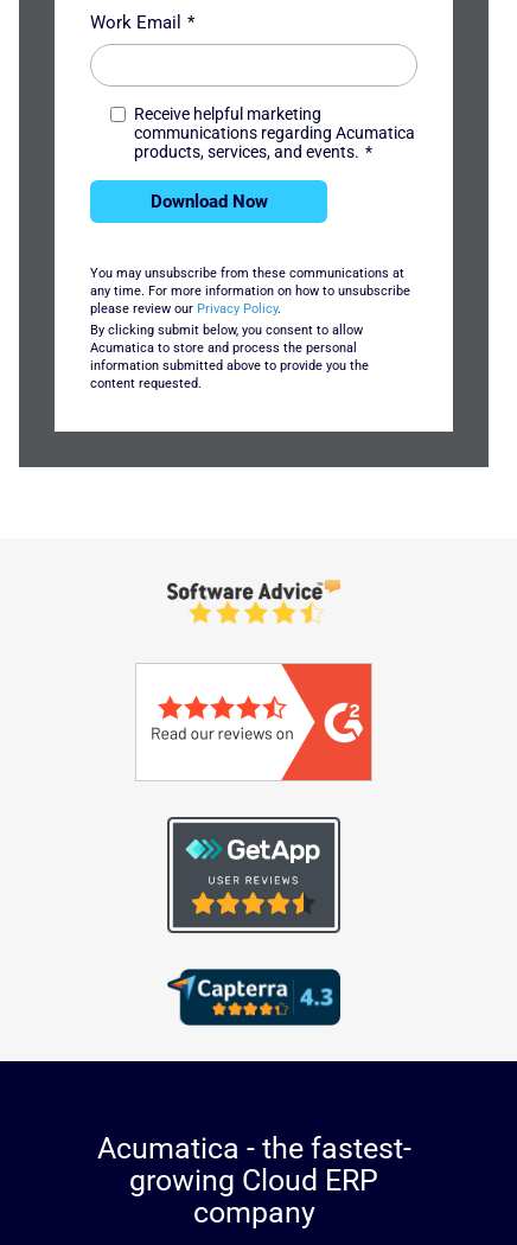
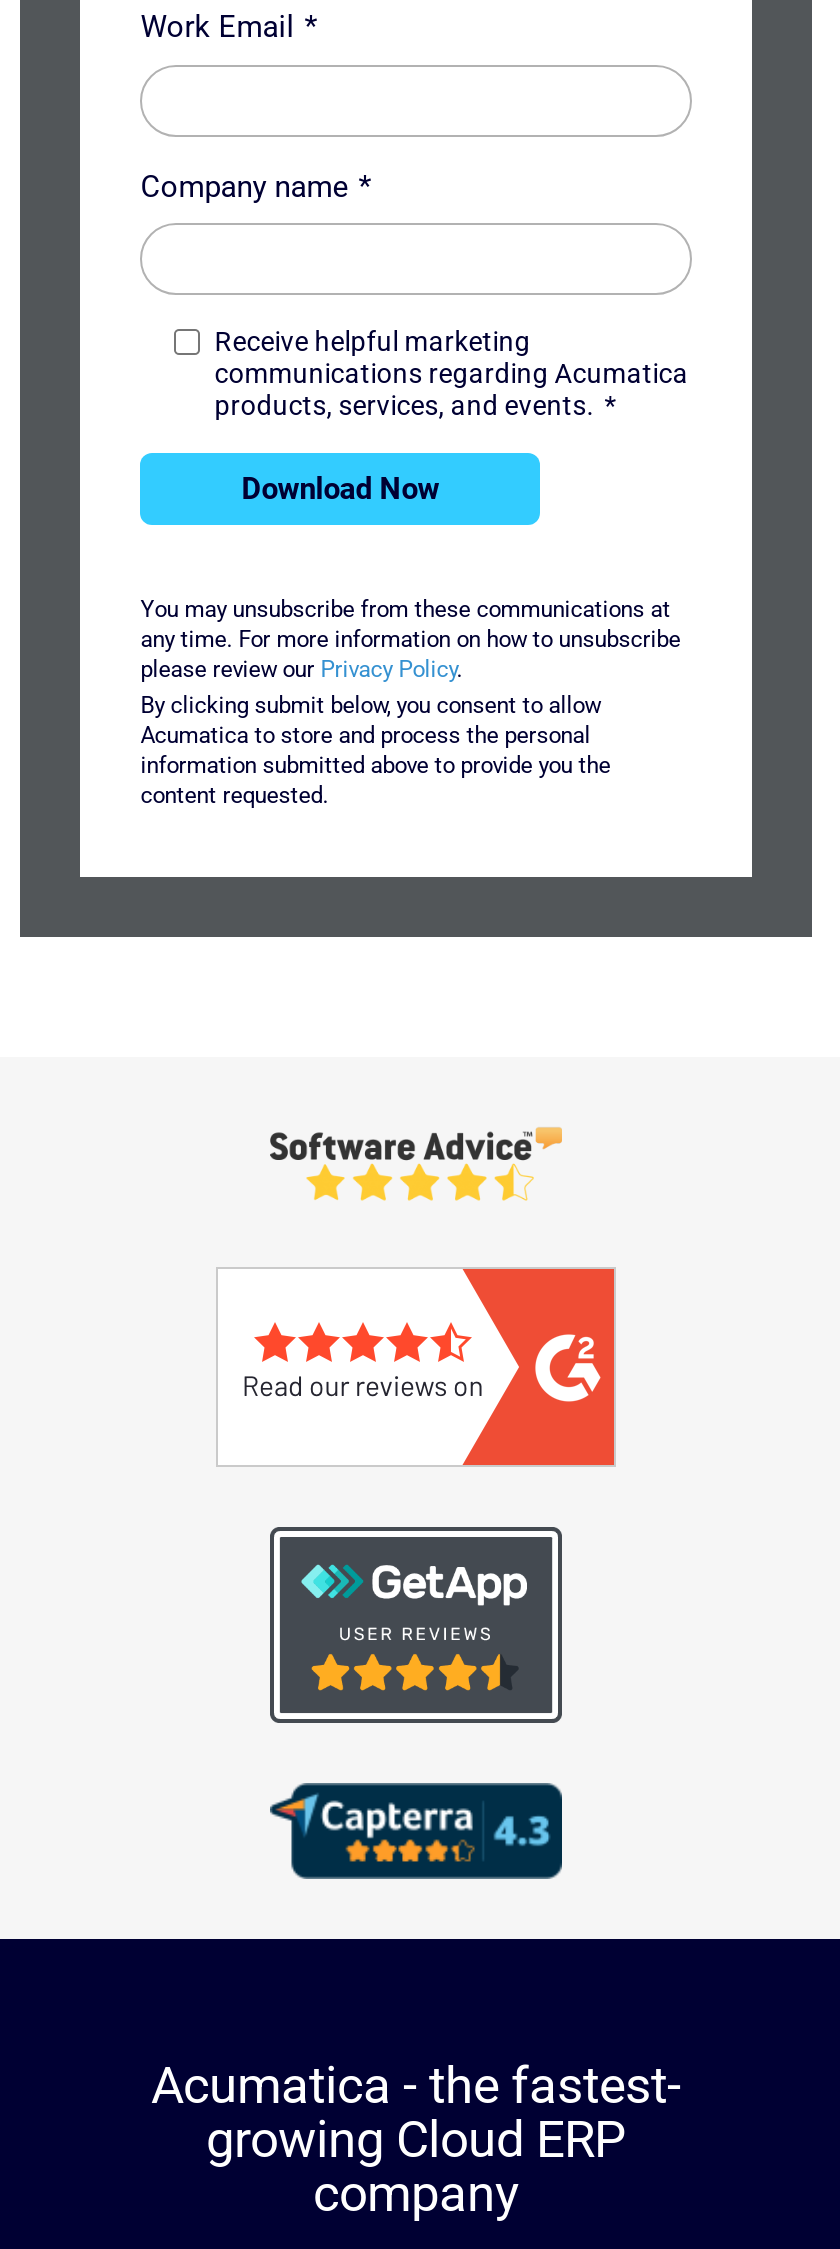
+ Company name *
